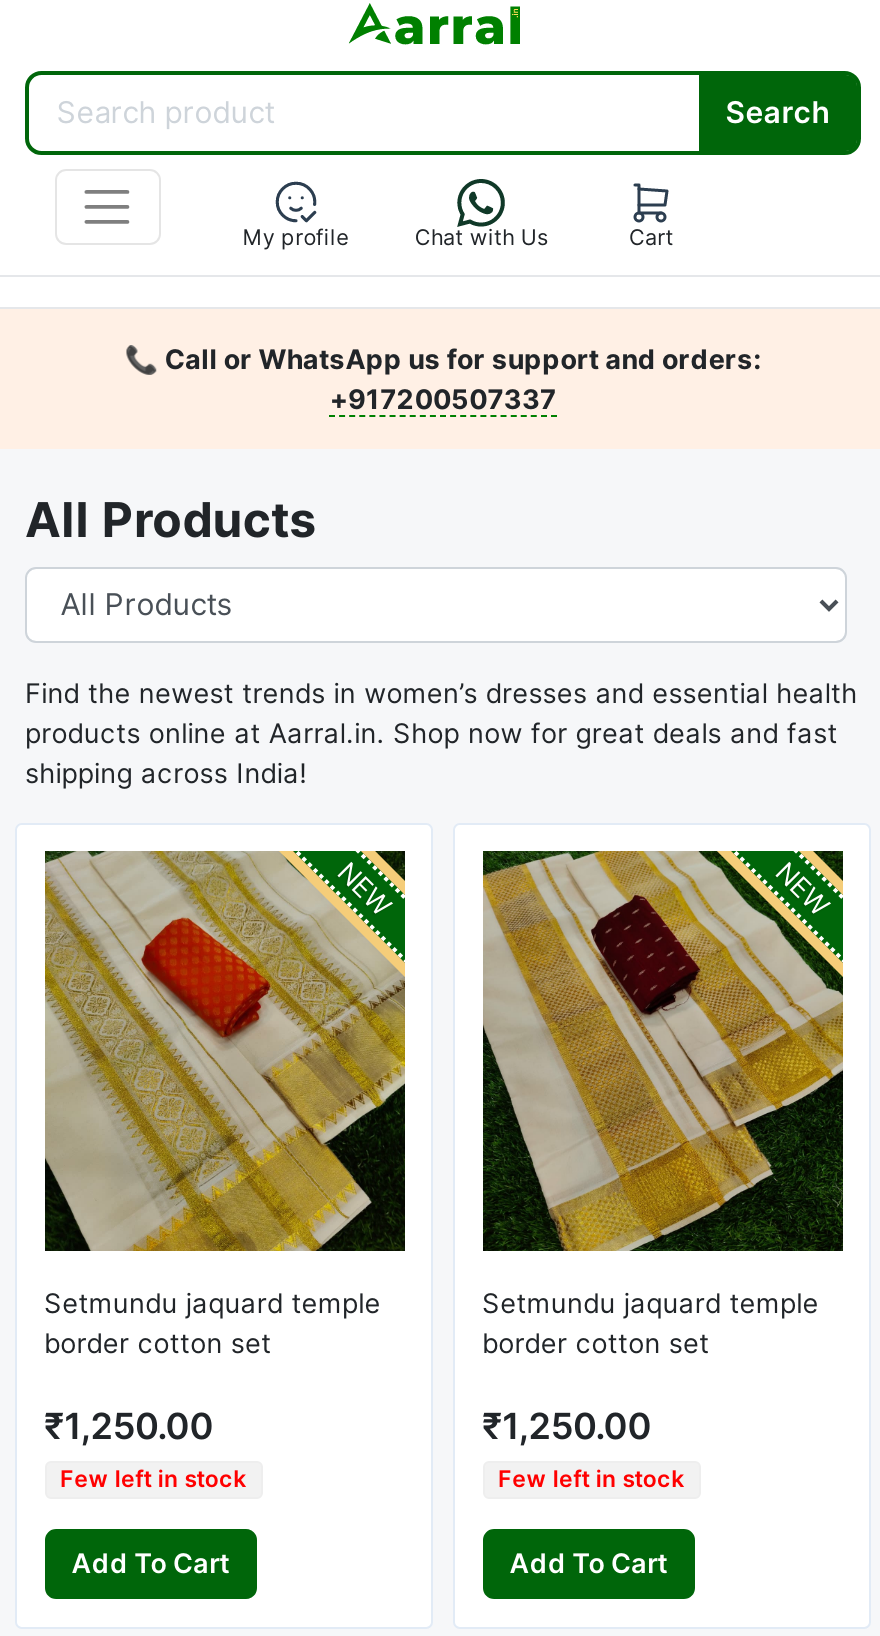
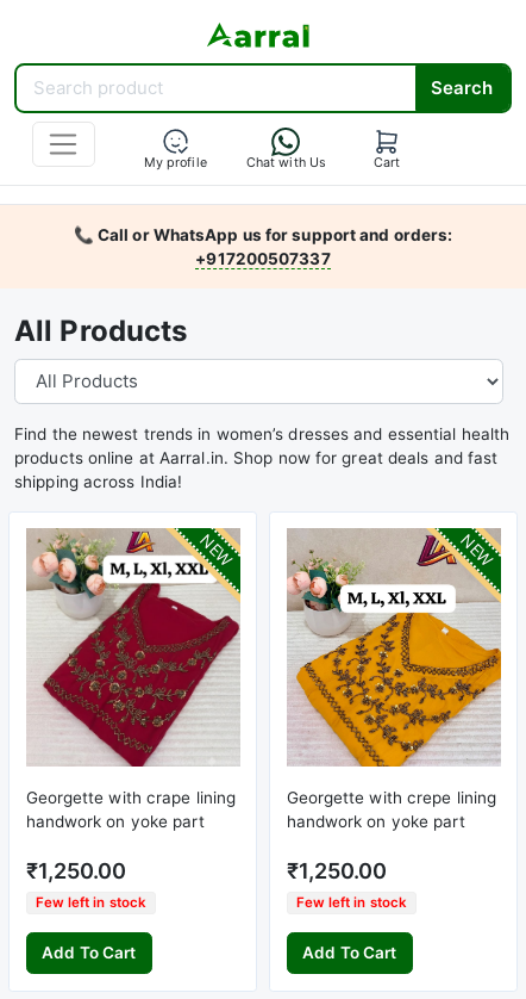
- [image]
- Setmundu jaquard temple
- border cotton set
+ [image]
+ Georgette with crape lining
+ handwork on yoke part

- [image]
- Setmundu jaquard temple
- border cotton set
+ [image]
+ Georgette with crepe lining
+ handwork on yoke part
